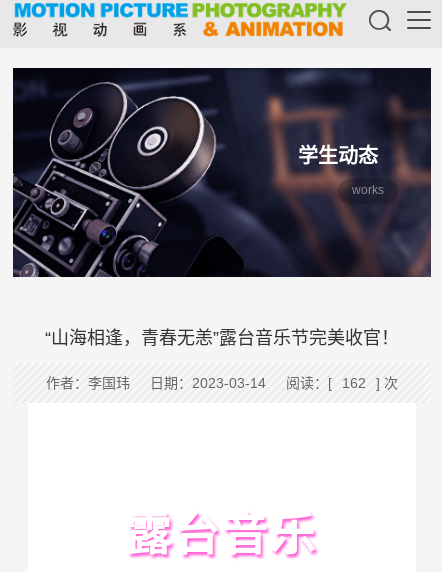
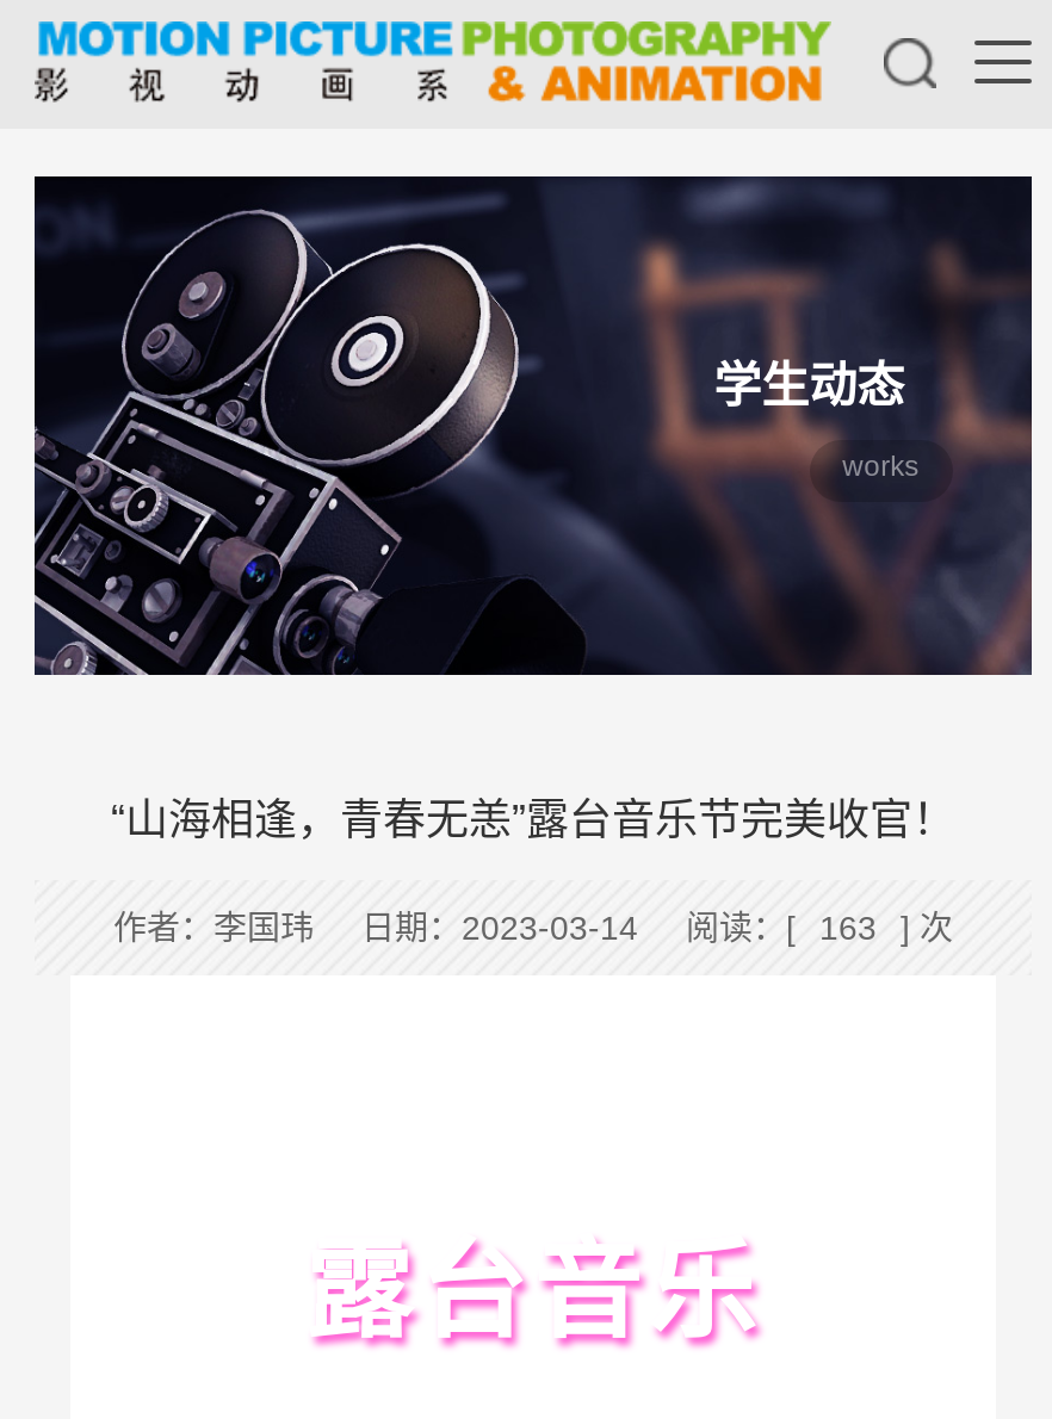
- 作者：李国玮 日期：2023-03-14 阅读：[ 162 ] 次
+ 作者：李国玮 日期：2023-03-14 阅读：[ 163 ] 次
